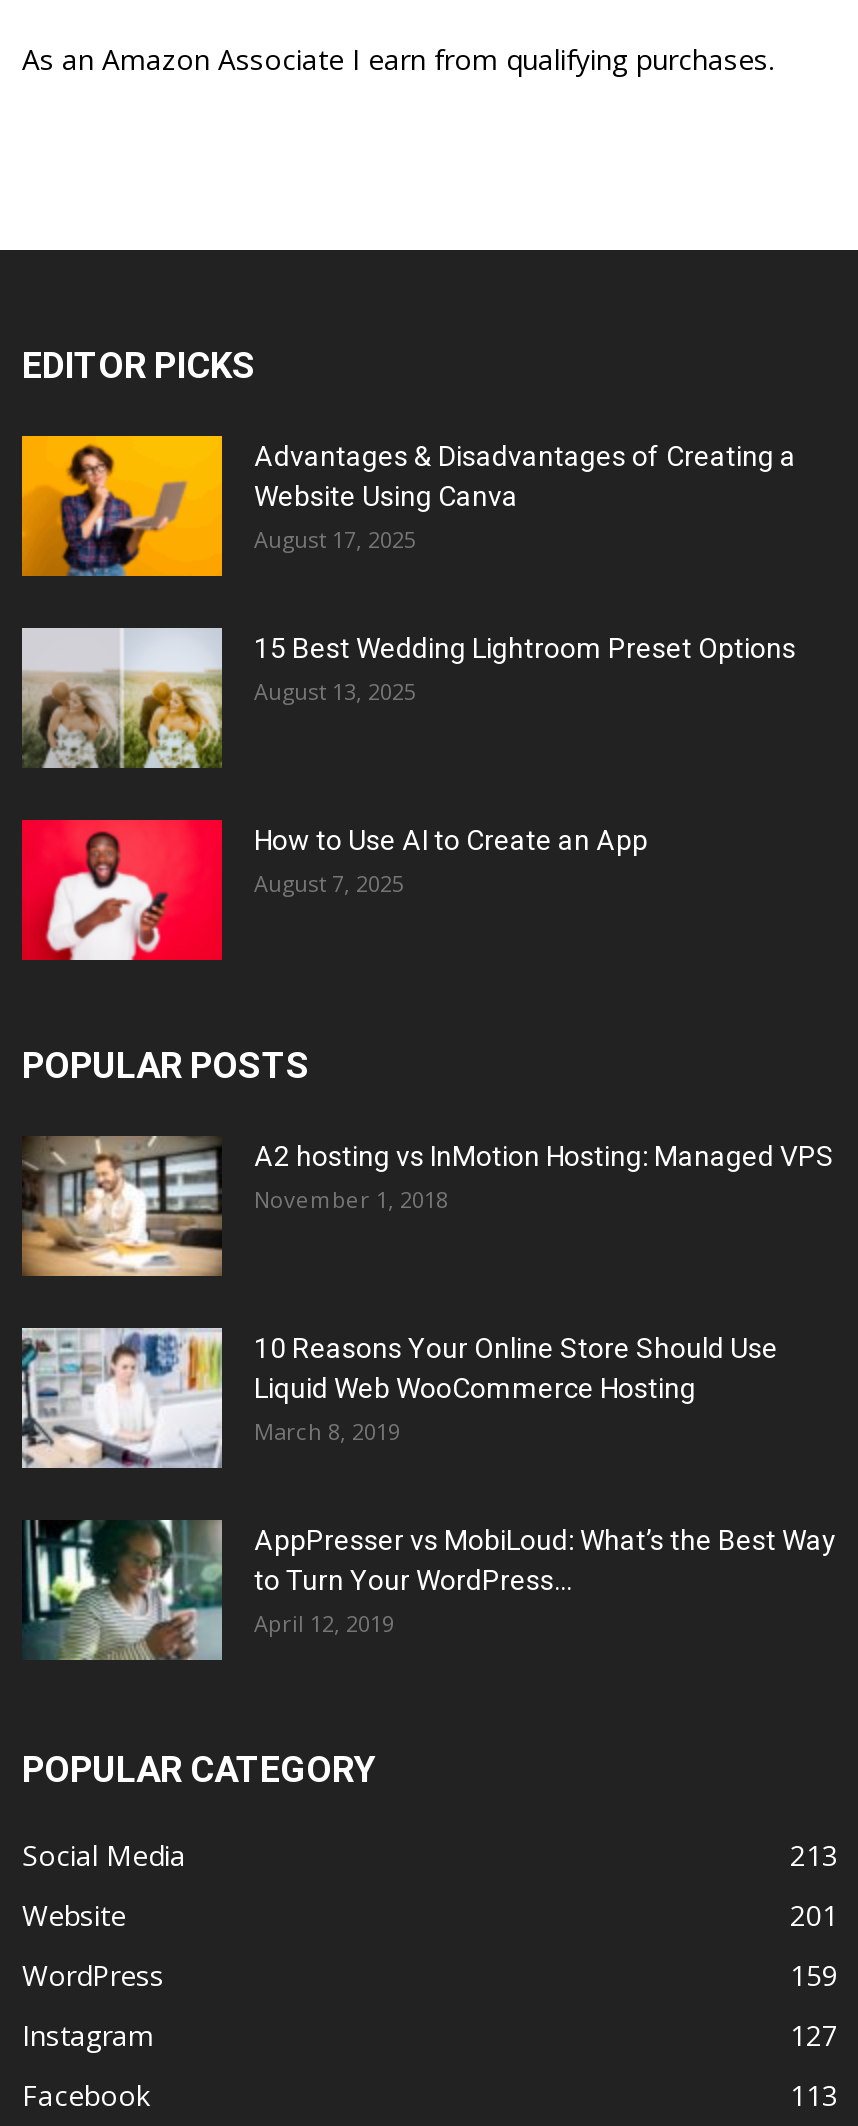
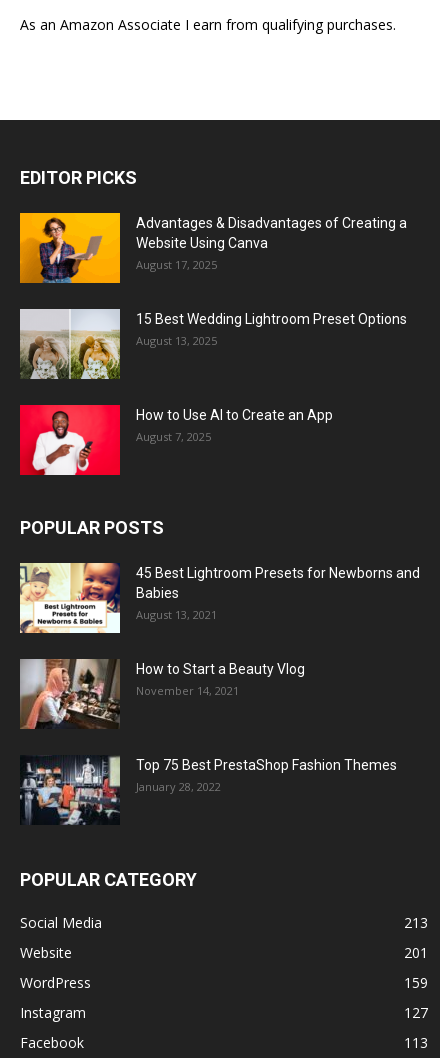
- [image]
- A2 hosting vs InMotion Hosting: Managed VPS
- November 1, 2018
+ [image]
+ 45 Best Lightroom Presets for Newborns and
+ Babies
+ August 13, 2021

- [image]
- 10 Reasons Your Online Store Should Use
- Liquid Web WooCommerce Hosting
- March 8, 2019
+ [image]
+ How to Start a Beauty Vlog
+ November 14, 2021

- [image]
- AppPresser vs MobiLoud: What’s the Best Way
- to Turn Your WordPress...
- April 12, 2019
+ [image]
+ Top 75 Best PrestaShop Fashion Themes
+ January 28, 2022
